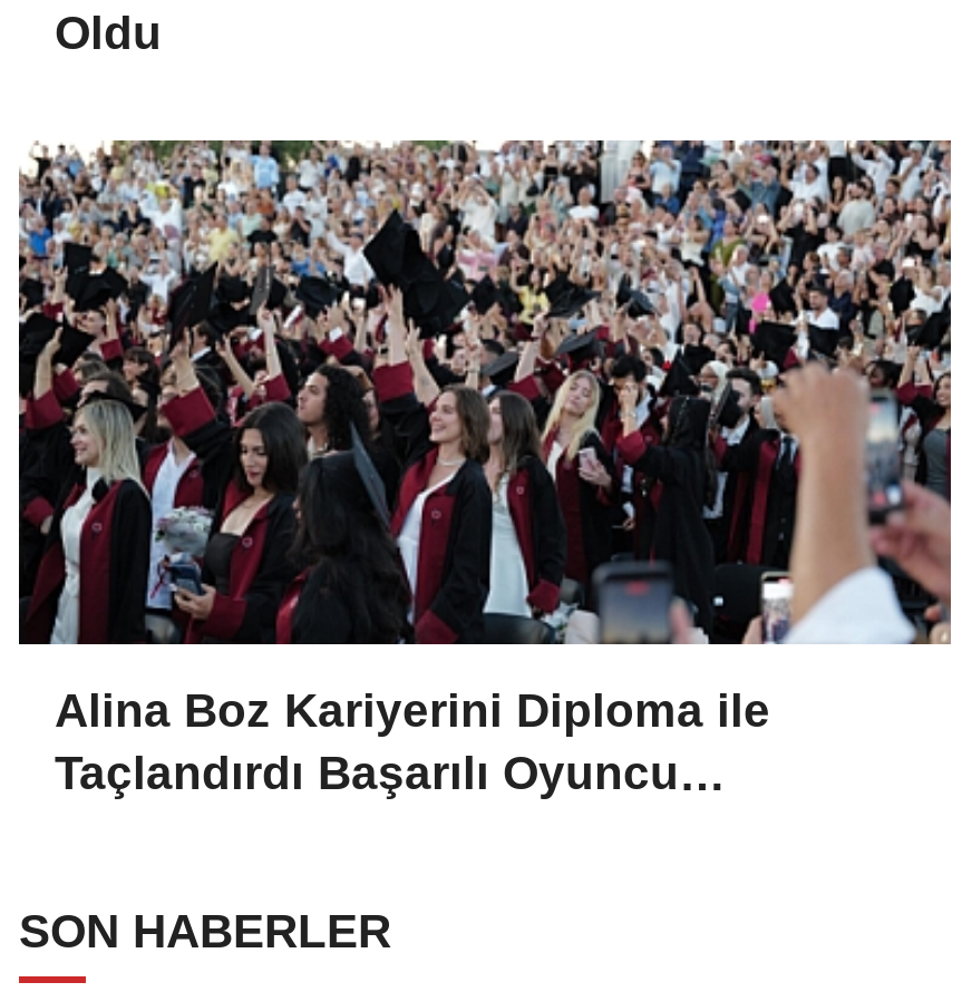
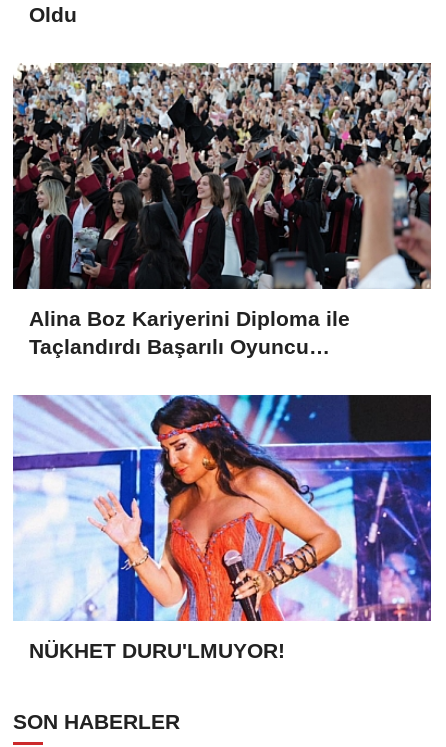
+ [image]
+ NÜKHET DURU'LMUYOR!
